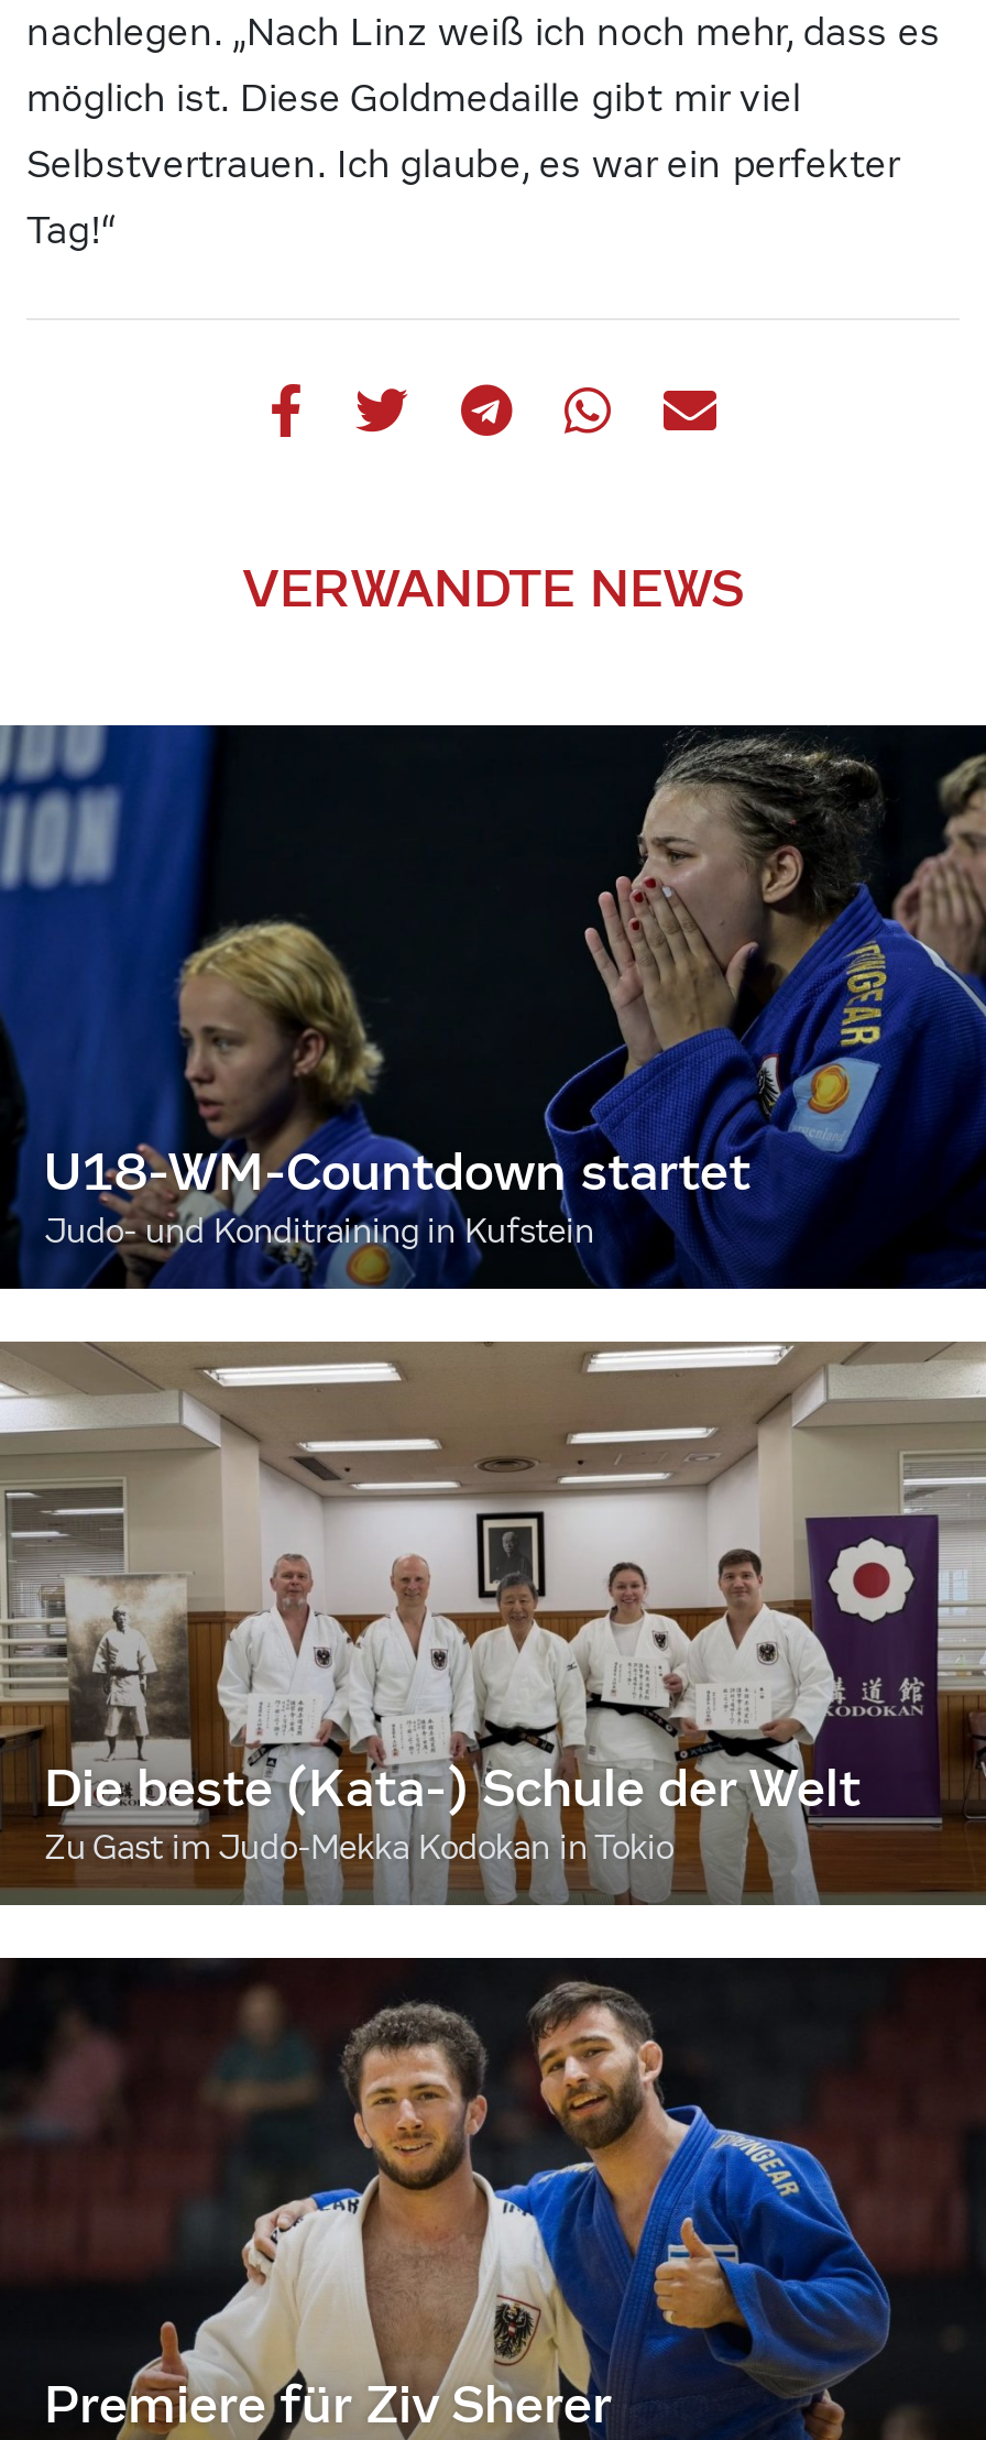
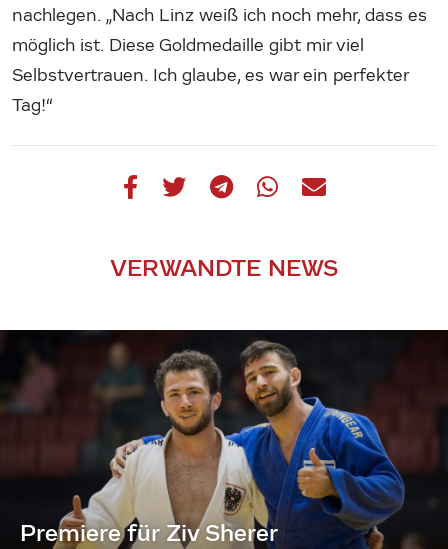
- [image]
- U18-WM-Countdown startet
- Judo- und Konditraining in Kufstein

- [image]
- Die beste (Kata-) Schule der Welt
- Zu Gast im Judo-Mekka Kodokan in Tokio
